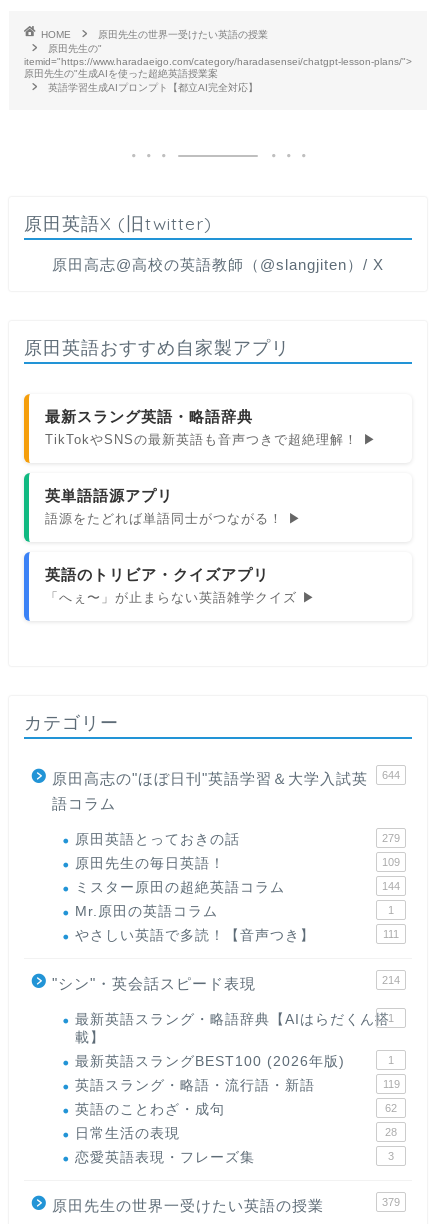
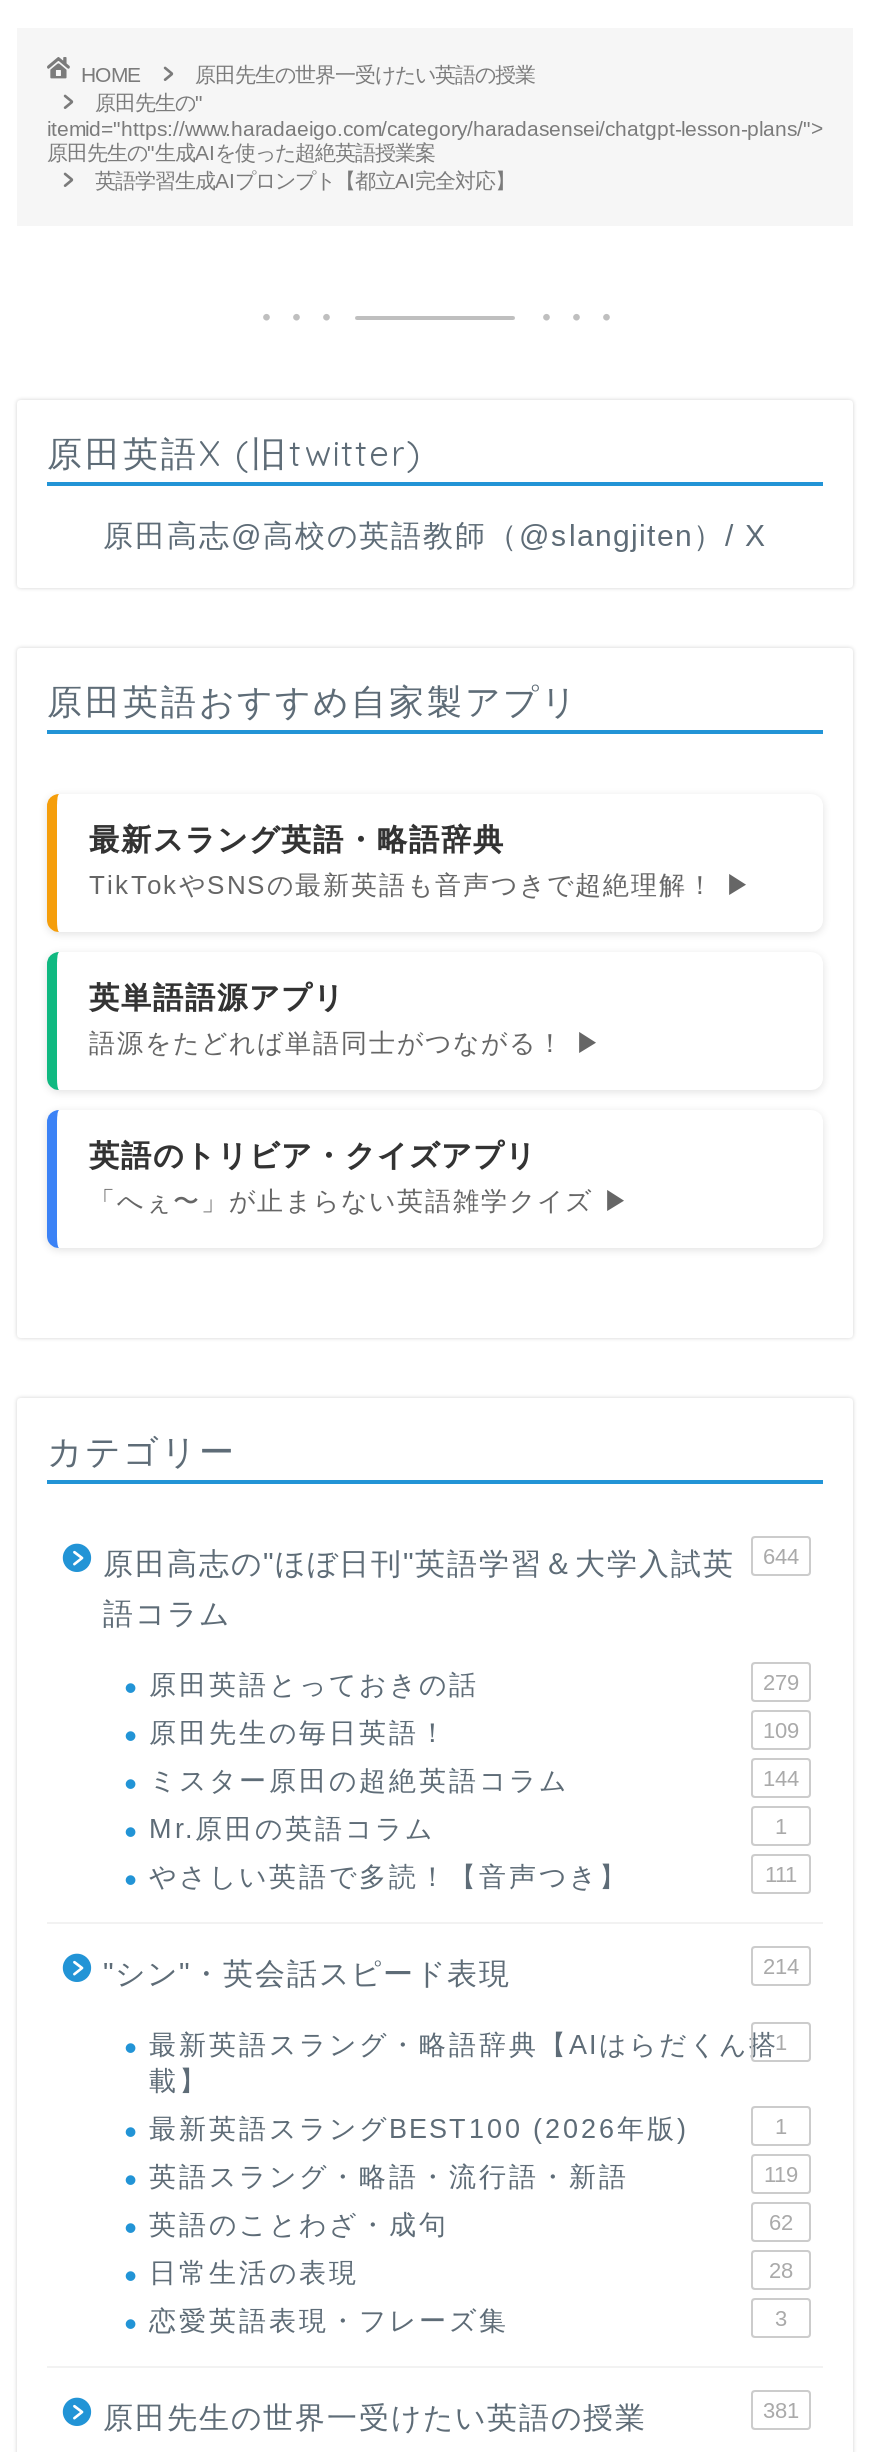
- 379
+ 381
